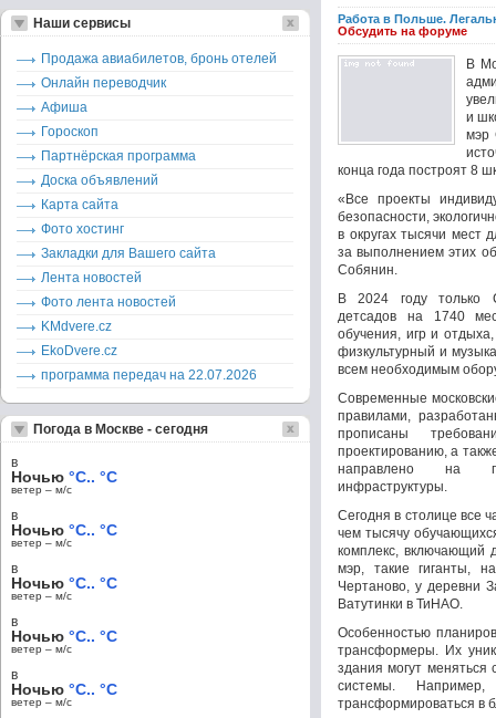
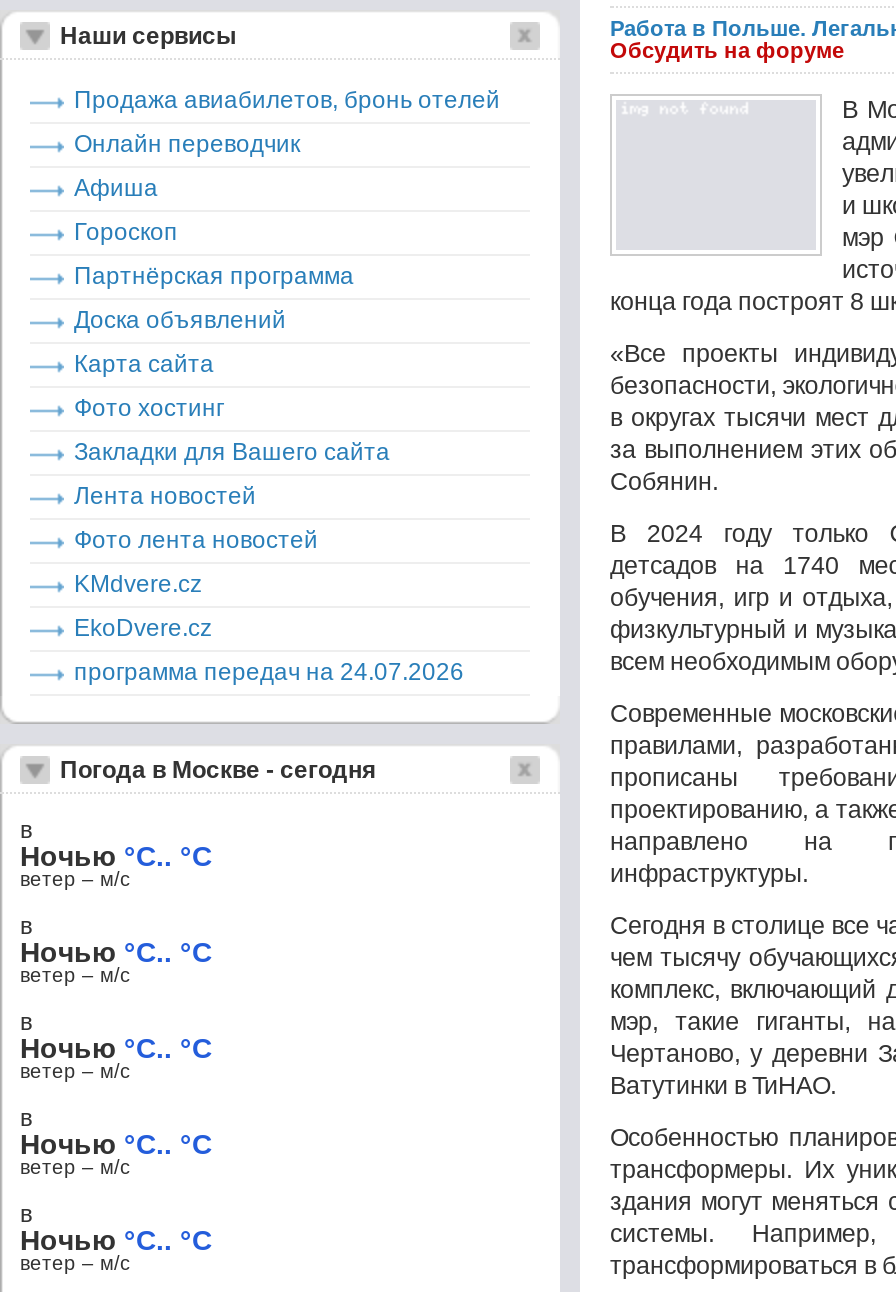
- программа передач на 22.07.2026
+ программа передач на 24.07.2026
